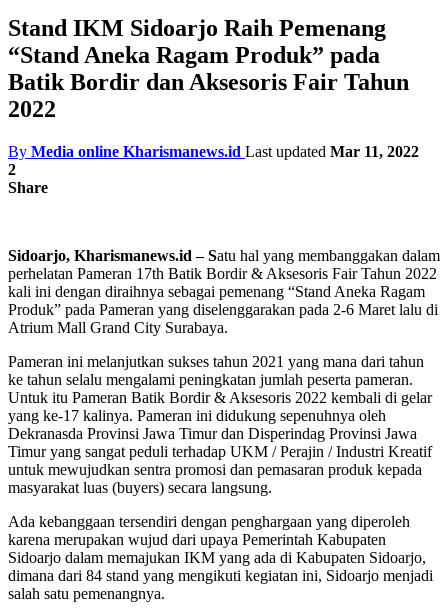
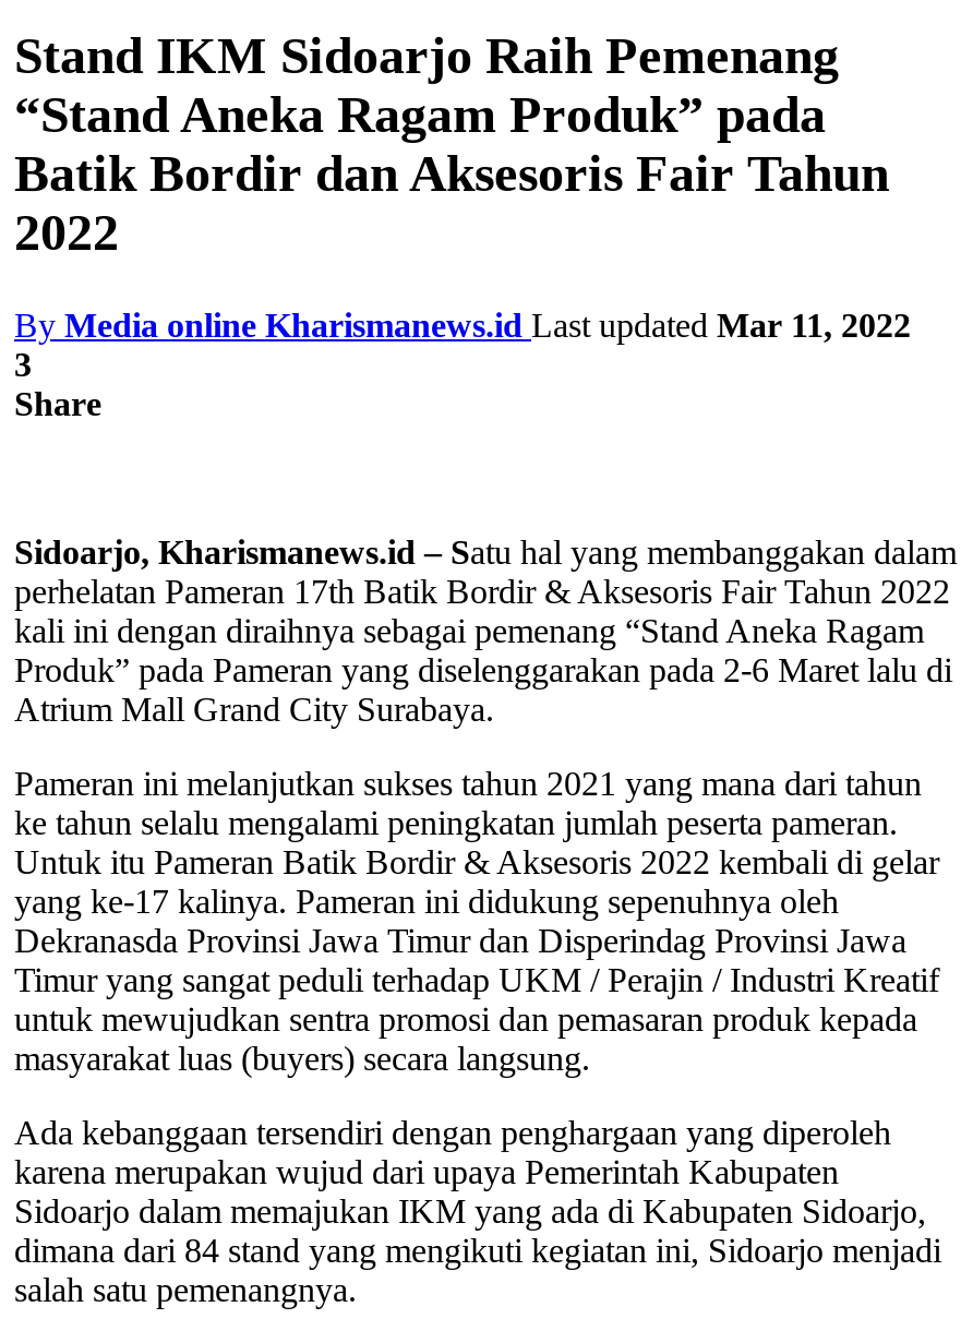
- 2
+ 3
